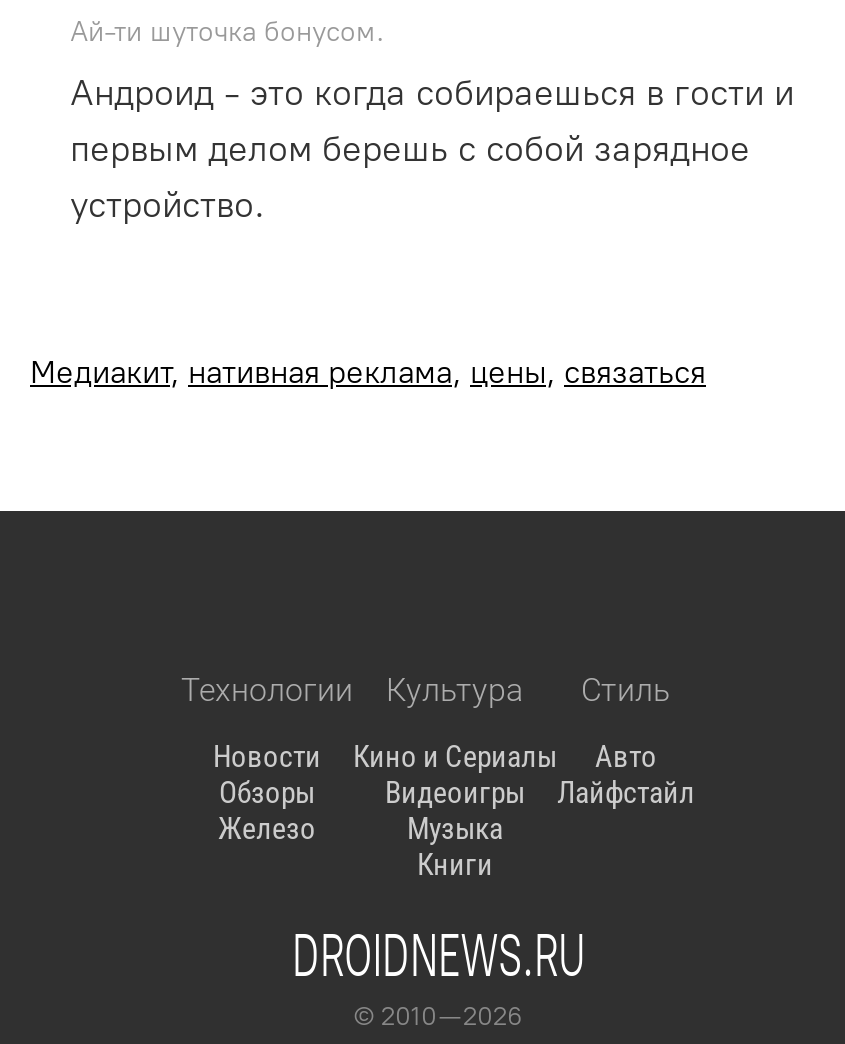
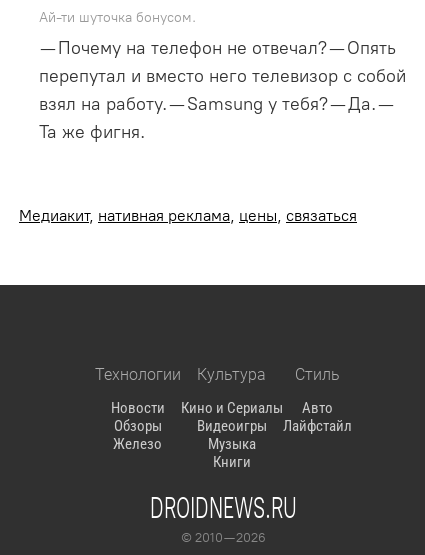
- Андроид - это когда собираешься в гости и
- первым делом берешь с собой зарядное
- устройство.
+ — Почему на телефон не отвечал? — Опять
+ перепутал и вместо него телевизор с собой
+ взял на работу. — Samsung у тебя? — Да. —
+ Та же фигня.
